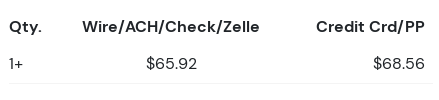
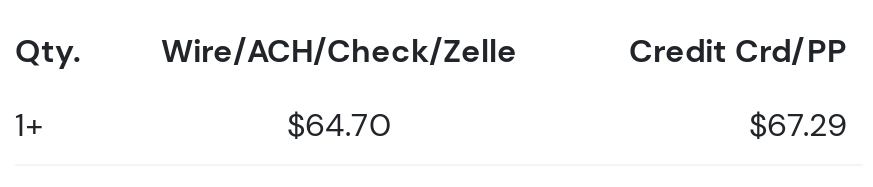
- $65.92
+ $64.70

- $68.56
+ $67.29
